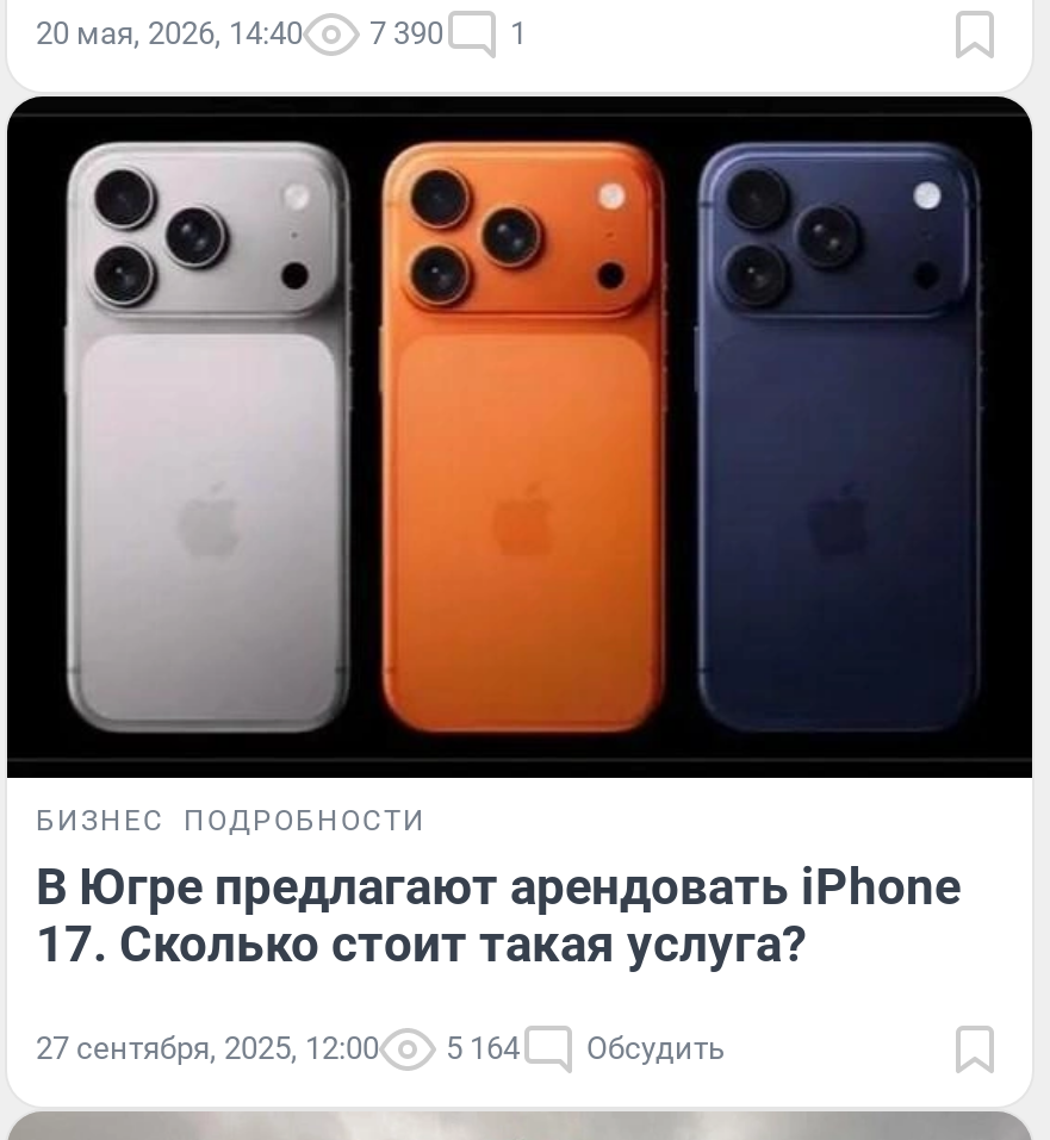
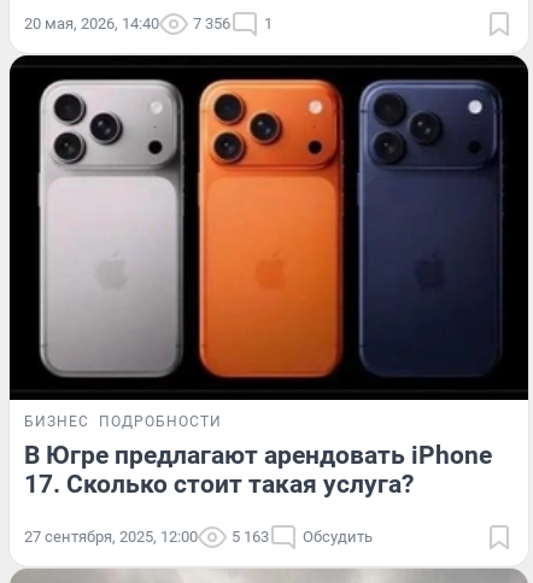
- 20 мая, 2026, 14:40 7 390 1
+ 20 мая, 2026, 14:40 7 356 1

- 27 сентября, 2025, 12:00 5 164 Обсудить
+ 27 сентября, 2025, 12:00 5 163 Обсудить
